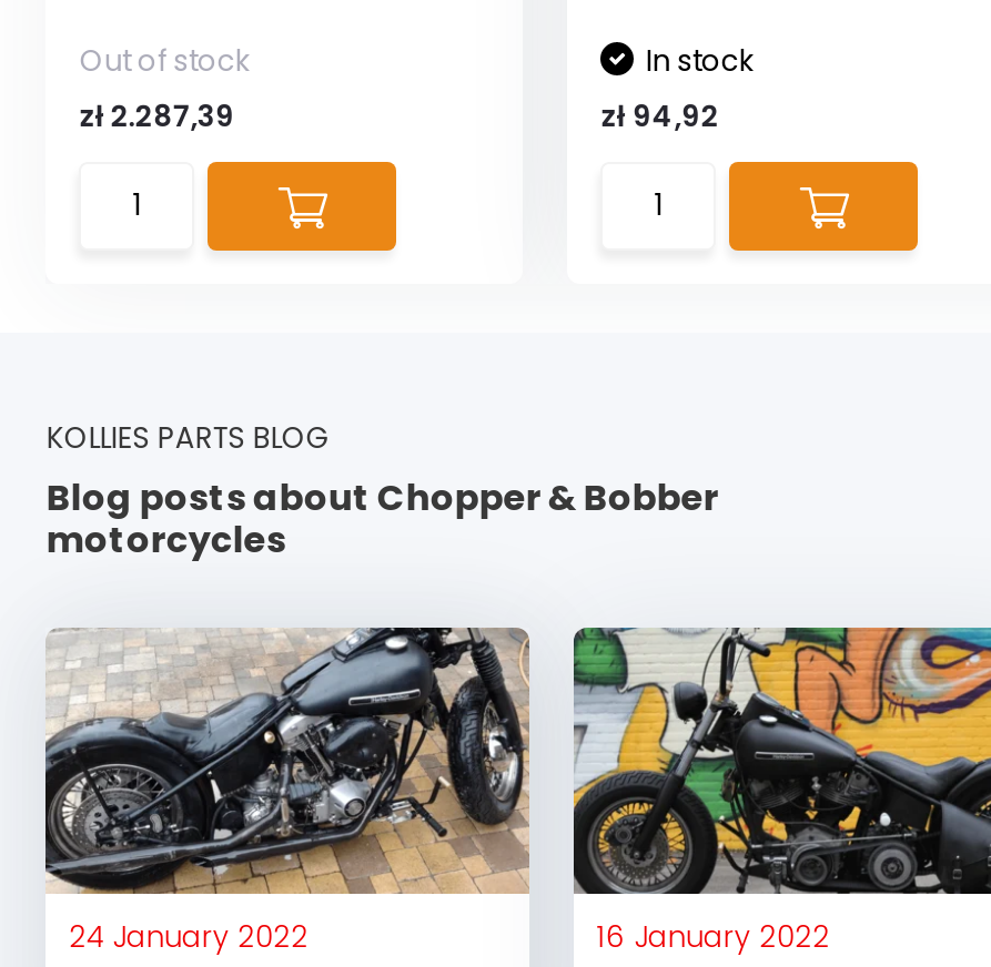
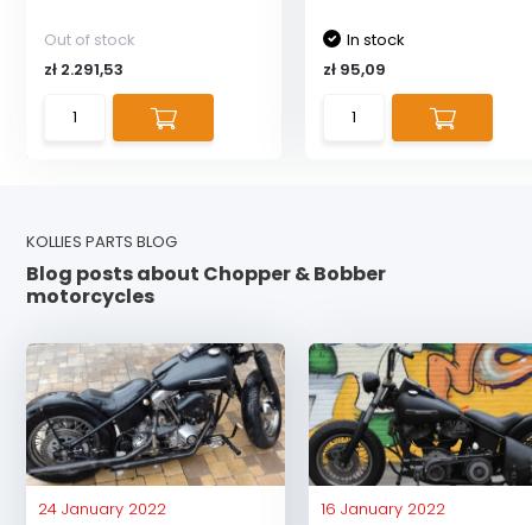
- zł 2.287,39
+ zł 2.291,53

- zł 94,92
+ zł 95,09
